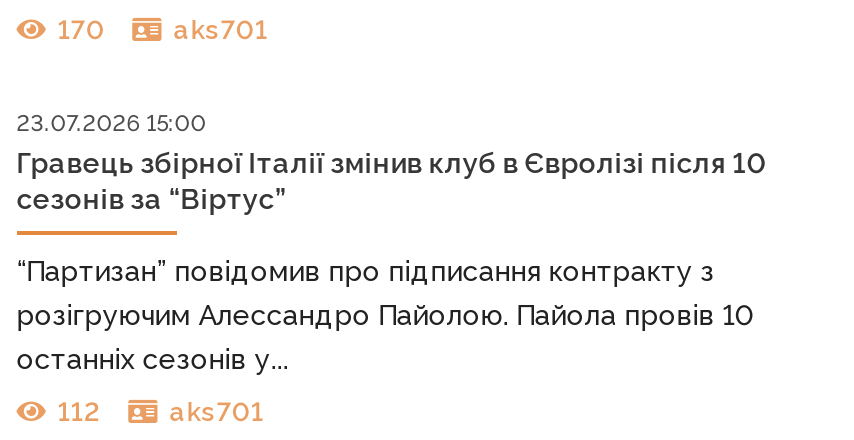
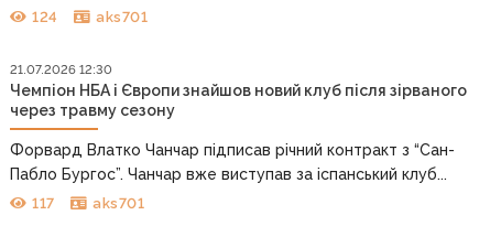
- 170
+ 124

- 23.07.2026 15:00
- Гравець збірної Італії змінив клуб в Євролізі після 10
- сезонів за “Віртус”
+ 21.07.2026 12:30
+ Чемпіон НБА і Європи знайшов новий клуб після зірваного
+ через травму сезону

- “Партизан” повідомив про підписання контракту з
- розігруючим Алессандро Пайолою. Пайола провів 10
- останніх сезонів у...
+ Форвард Влатко Чанчар підписав річний контракт з “Сан-
+ Пабло Бургос”. Чанчар вже виступав за іспанський клуб...

- 112
+ 117
